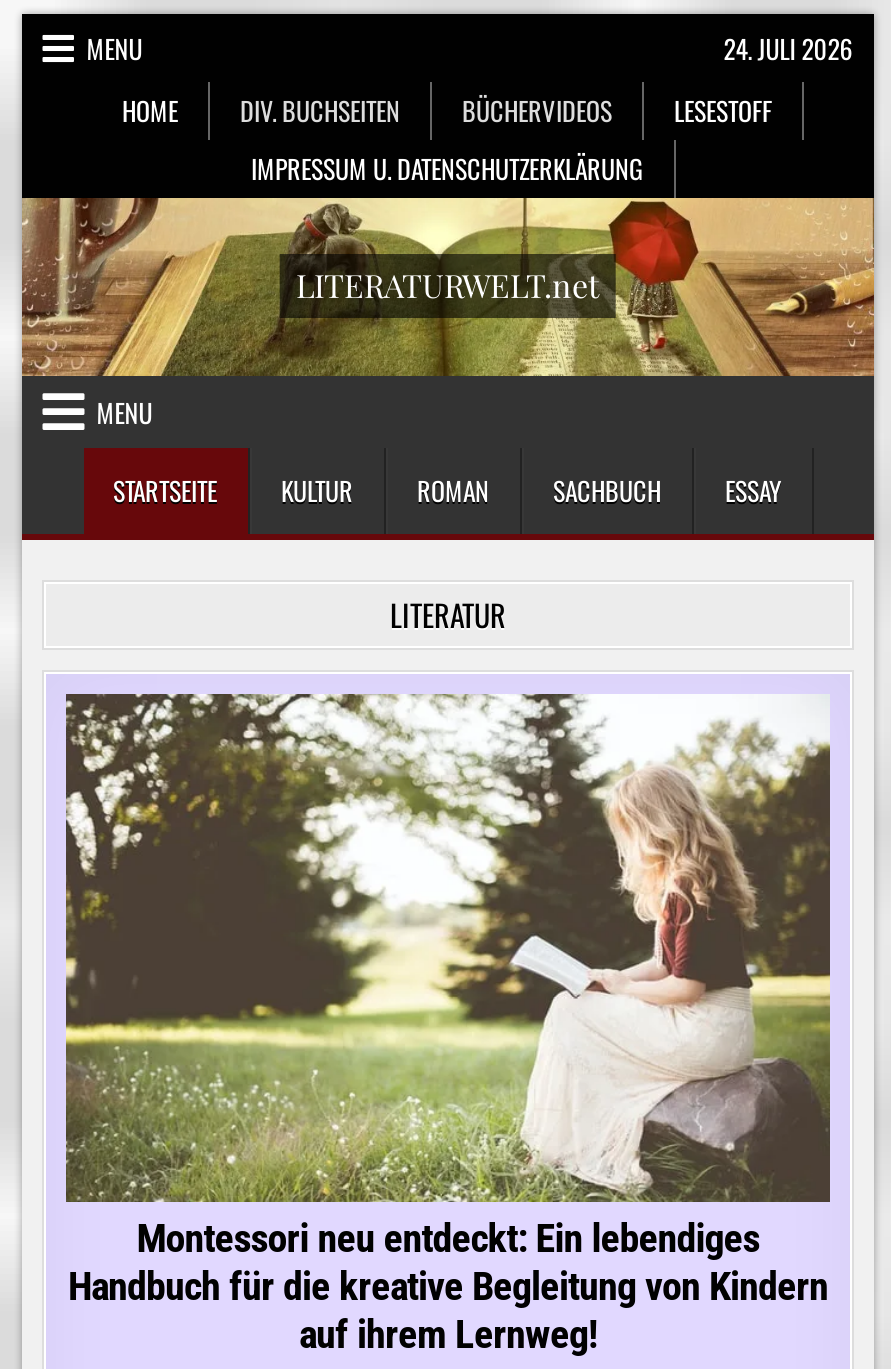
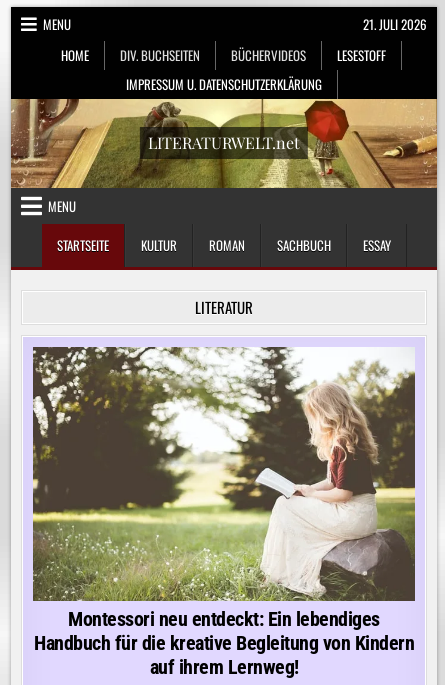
- 24. JULI 2026
+ 21. JULI 2026
